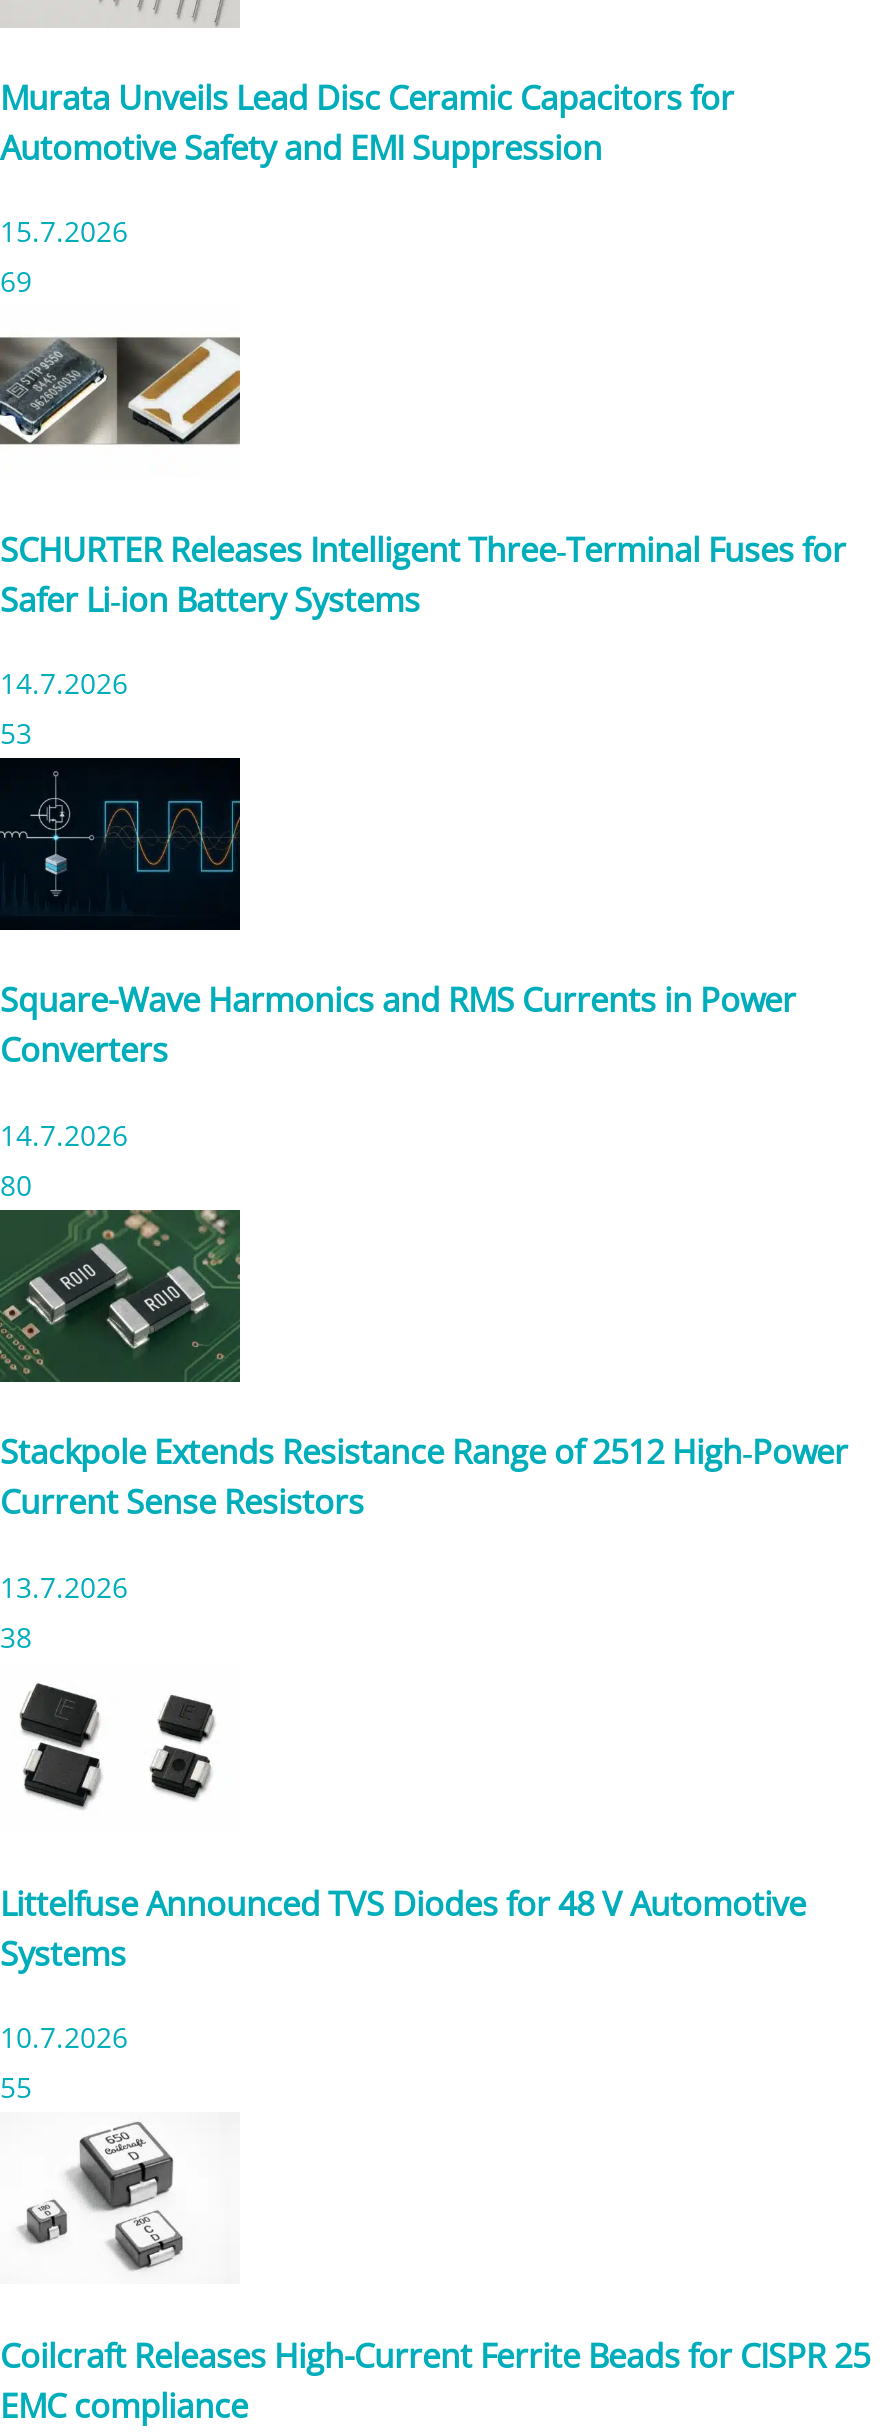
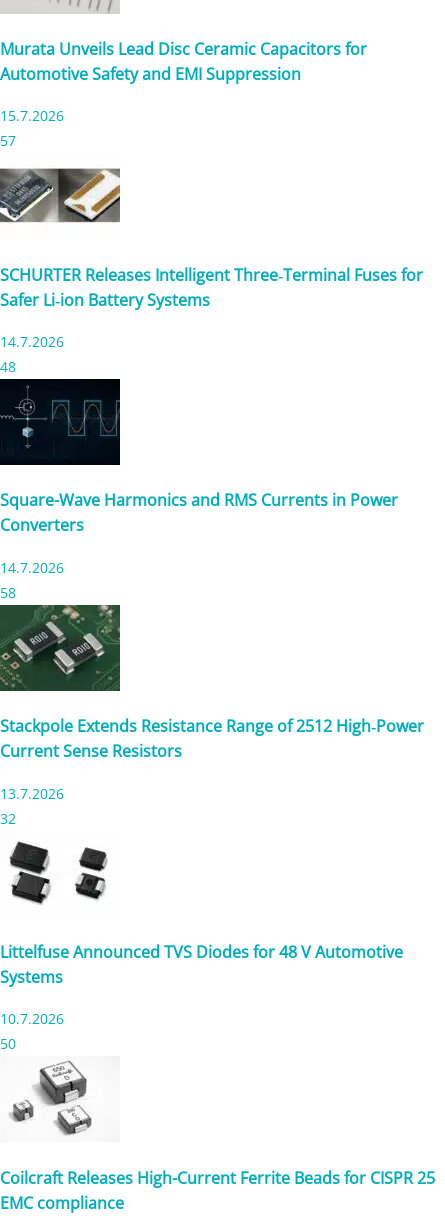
- 69
+ 57

- 53
+ 48

- 80
+ 58

- 38
+ 32

- 55
+ 50
